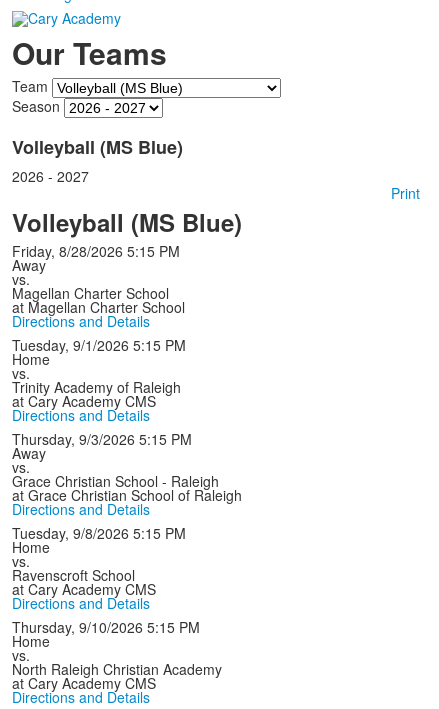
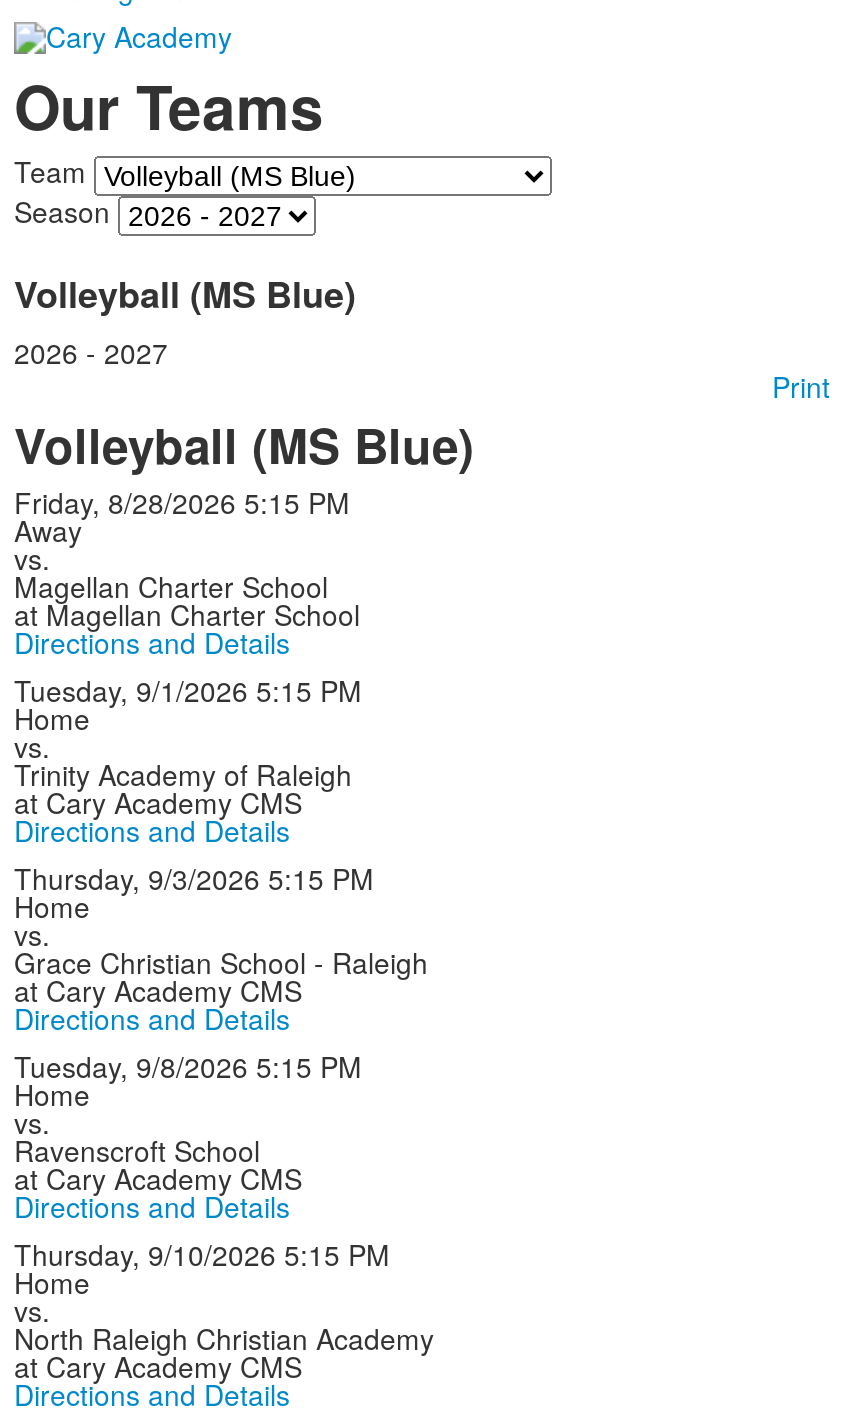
- Away
+ Home

- at Grace Christian School of Raleigh
+ at Cary Academy CMS
